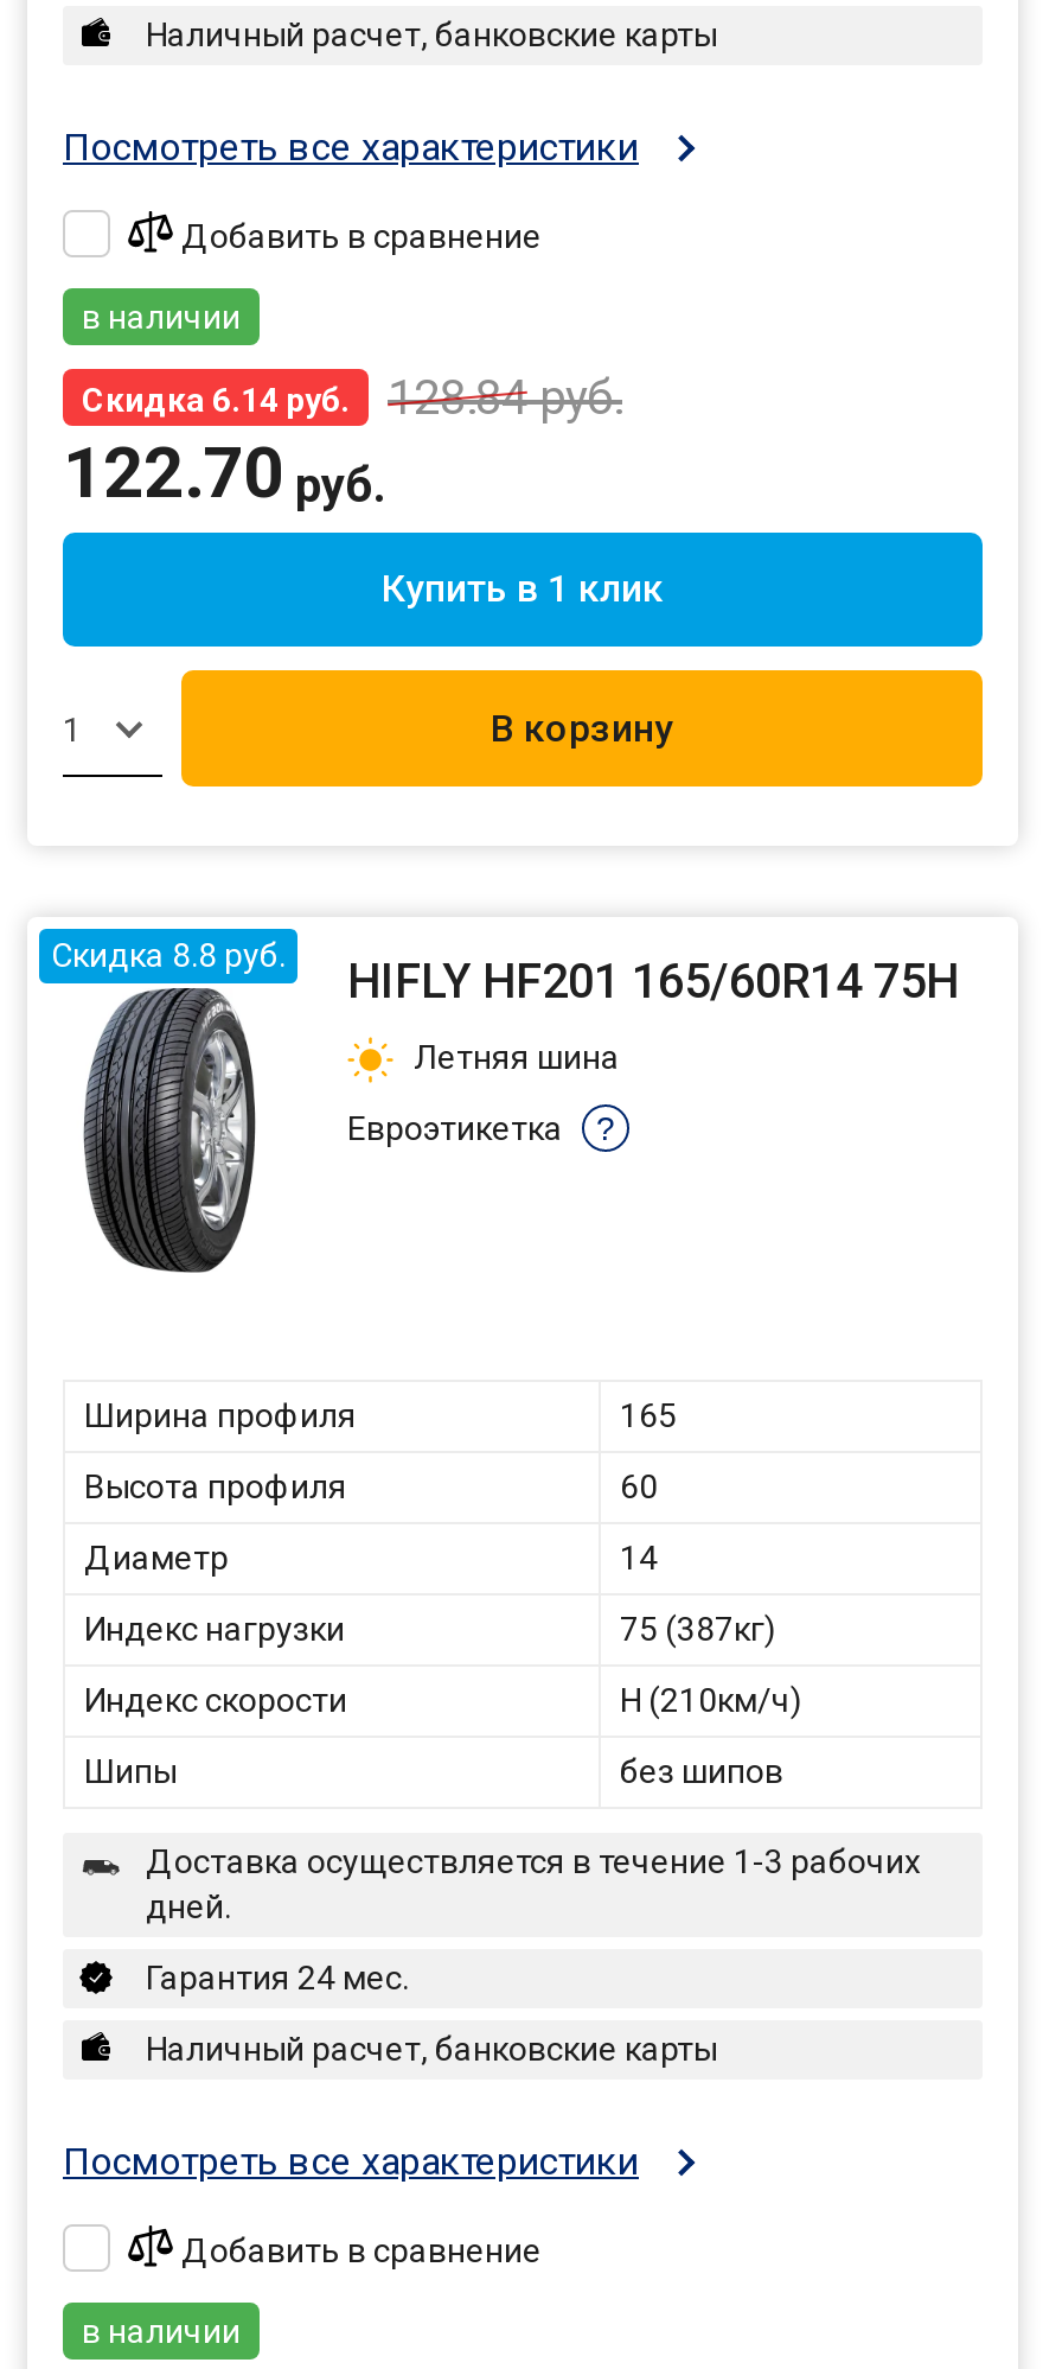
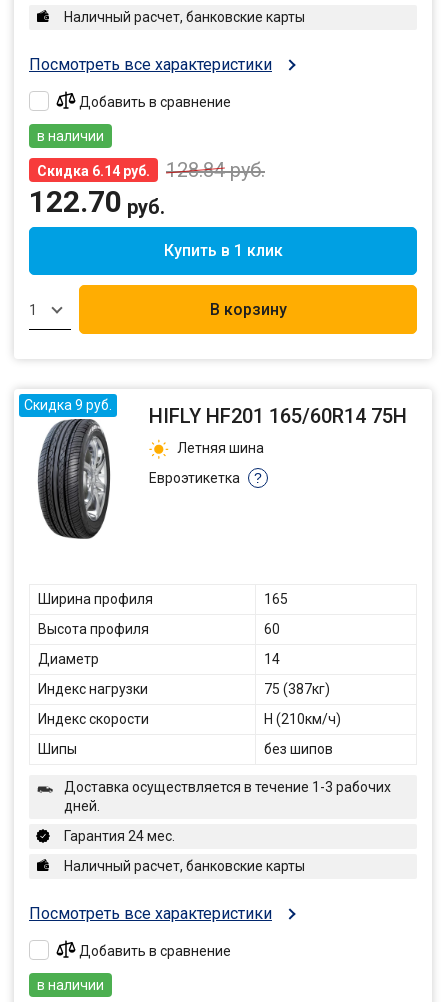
- Скидка 8.8 руб.
+ Скидка 9 руб.
